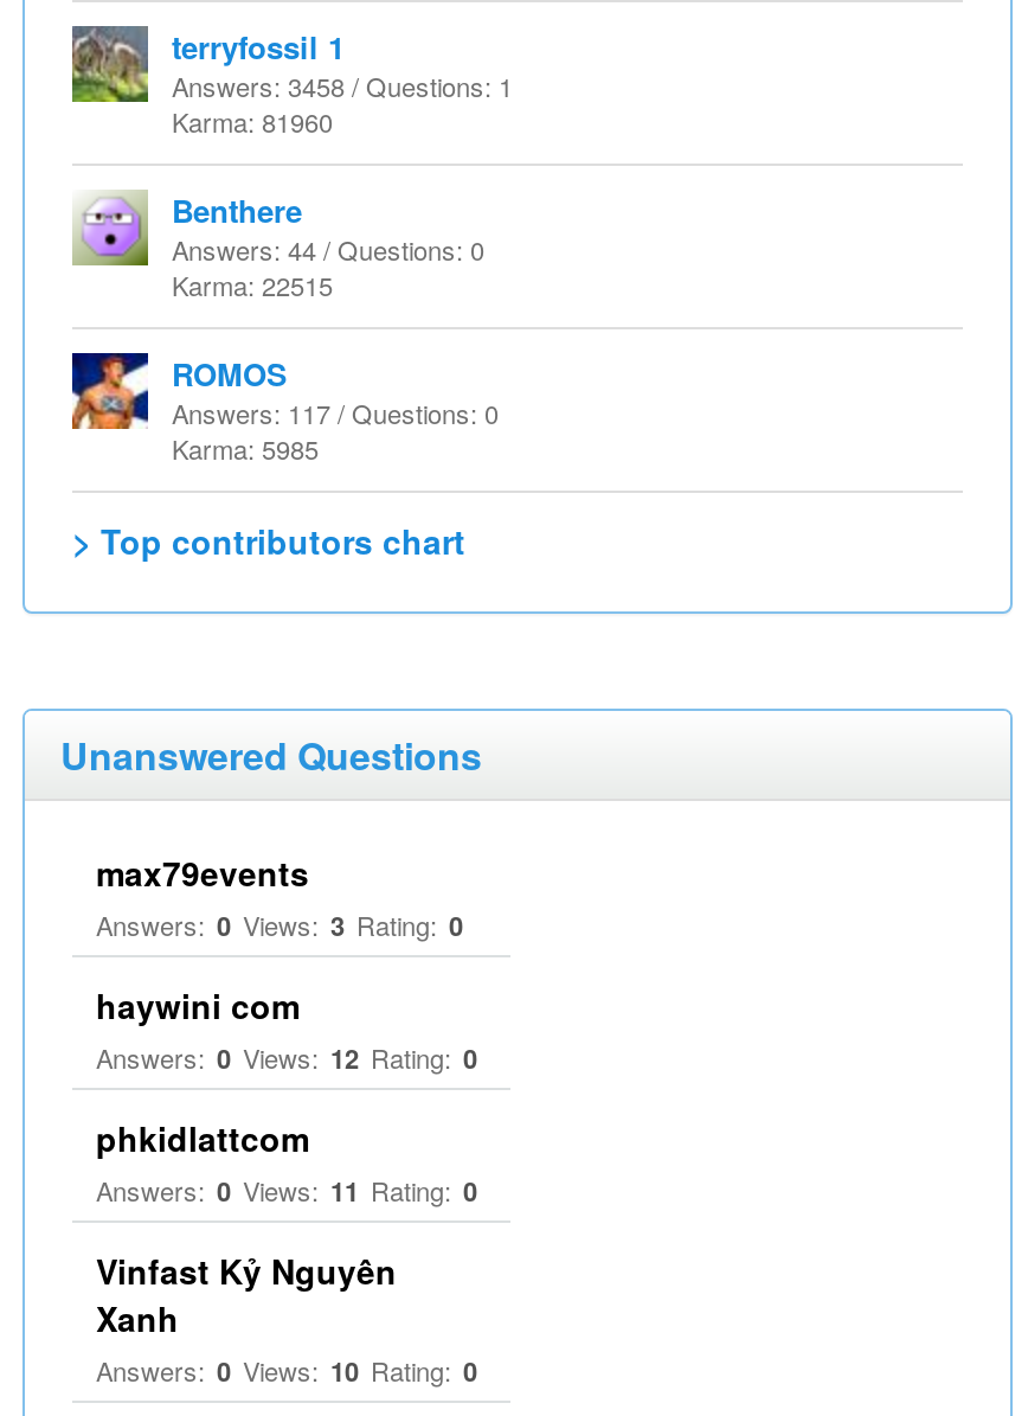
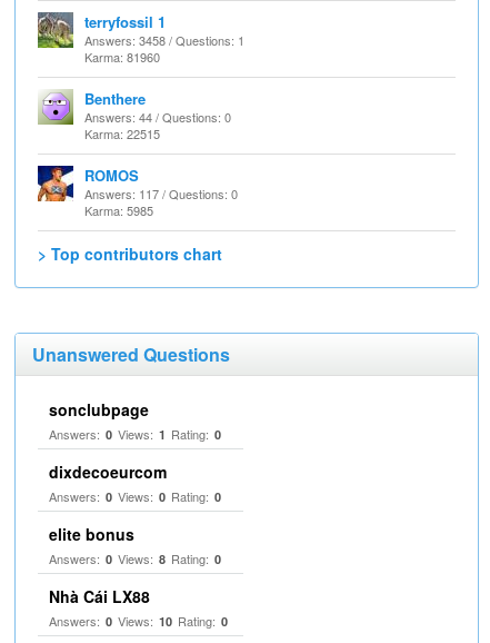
- max79events
- Answers: 0 Views: 3 Rating: 0
+ sonclubpage
+ Answers: 0 Views: 1 Rating: 0

- haywini com
- Answers: 0 Views: 12 Rating: 0
+ dixdecoeurcom
+ Answers: 0 Views: 0 Rating: 0

- phkidlattcom
- Answers: 0 Views: 11 Rating: 0
+ elite bonus
+ Answers: 0 Views: 8 Rating: 0

- Vinfast Kỷ Nguyên
- Xanh
+ Nhà Cái LX88
